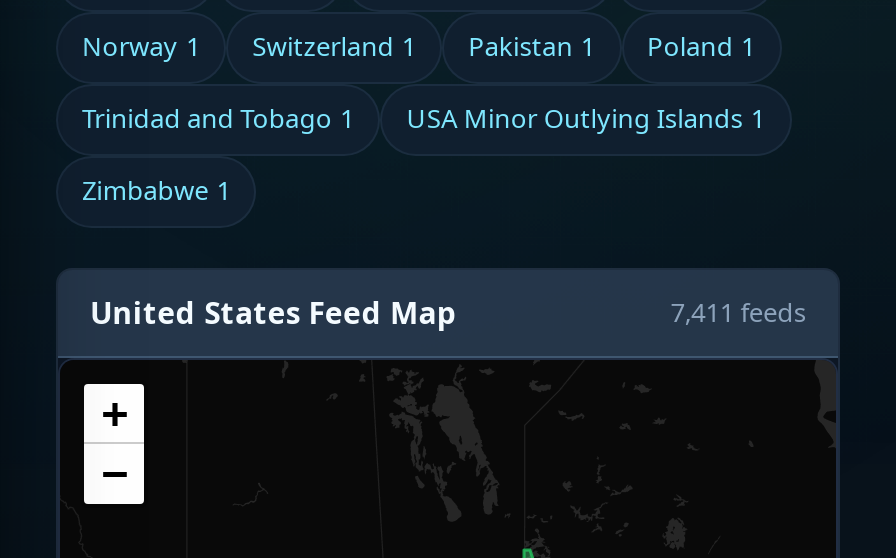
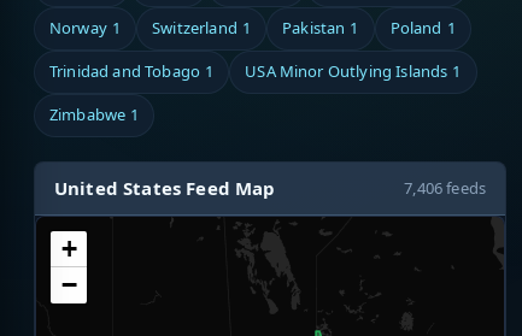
- 7,411 feeds
+ 7,406 feeds
